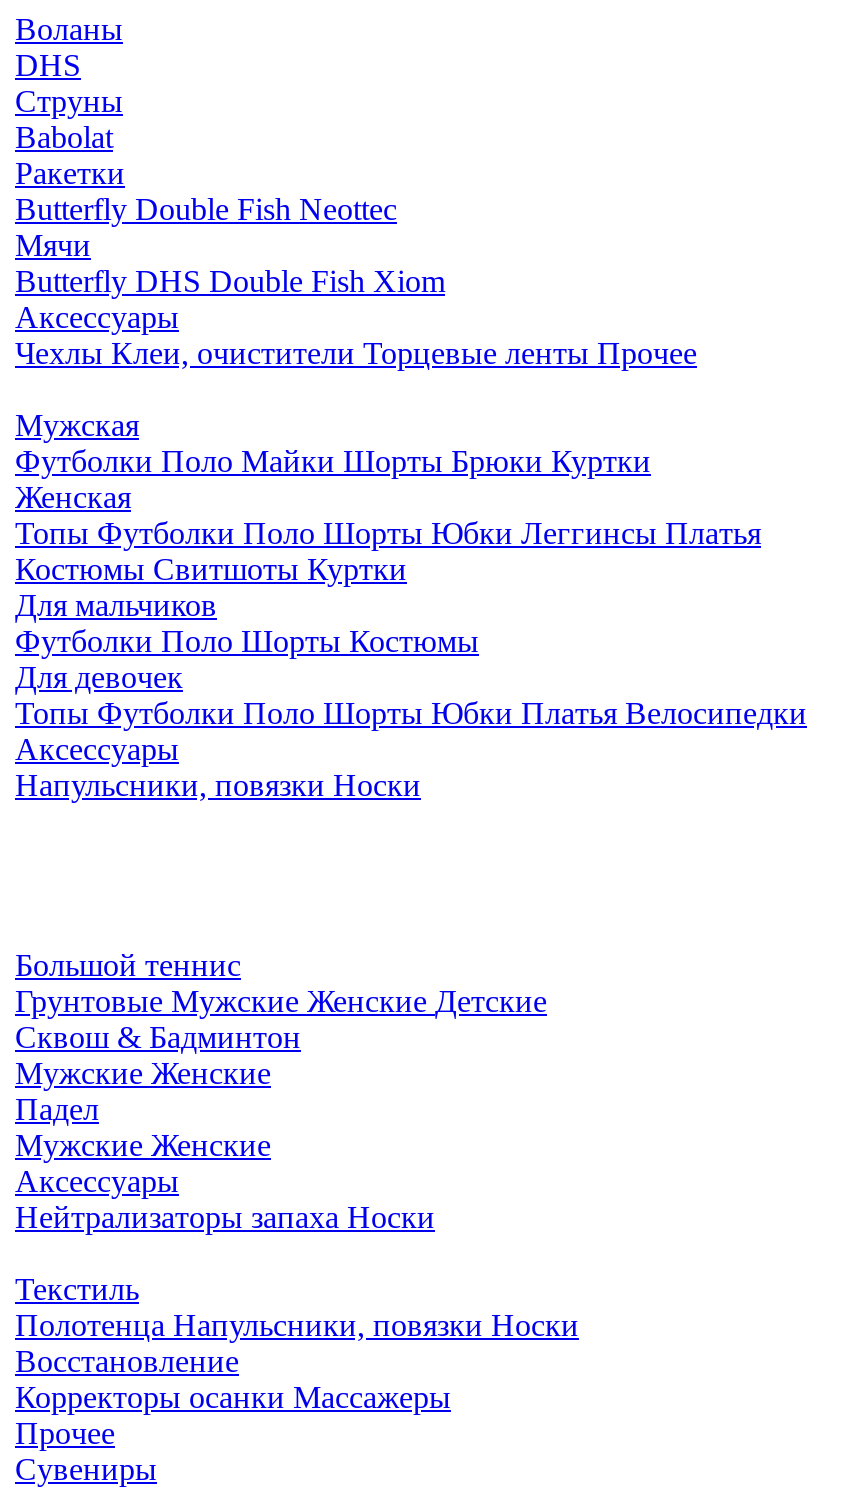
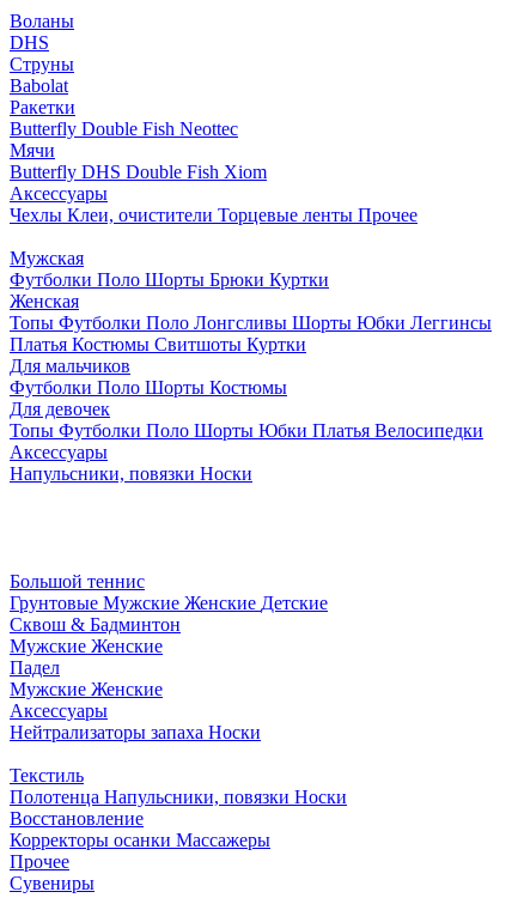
- Футболки Поло Майки Шорты Брюки Куртки
+ Футболки Поло Шорты Брюки Куртки

- Топы Футболки Поло Шорты Юбки Леггинсы Платья
- Костюмы Свитшоты Куртки
+ Топы Футболки Поло Лонгсливы Шорты Юбки Леггинсы
+ Платья Костюмы Свитшоты Куртки
